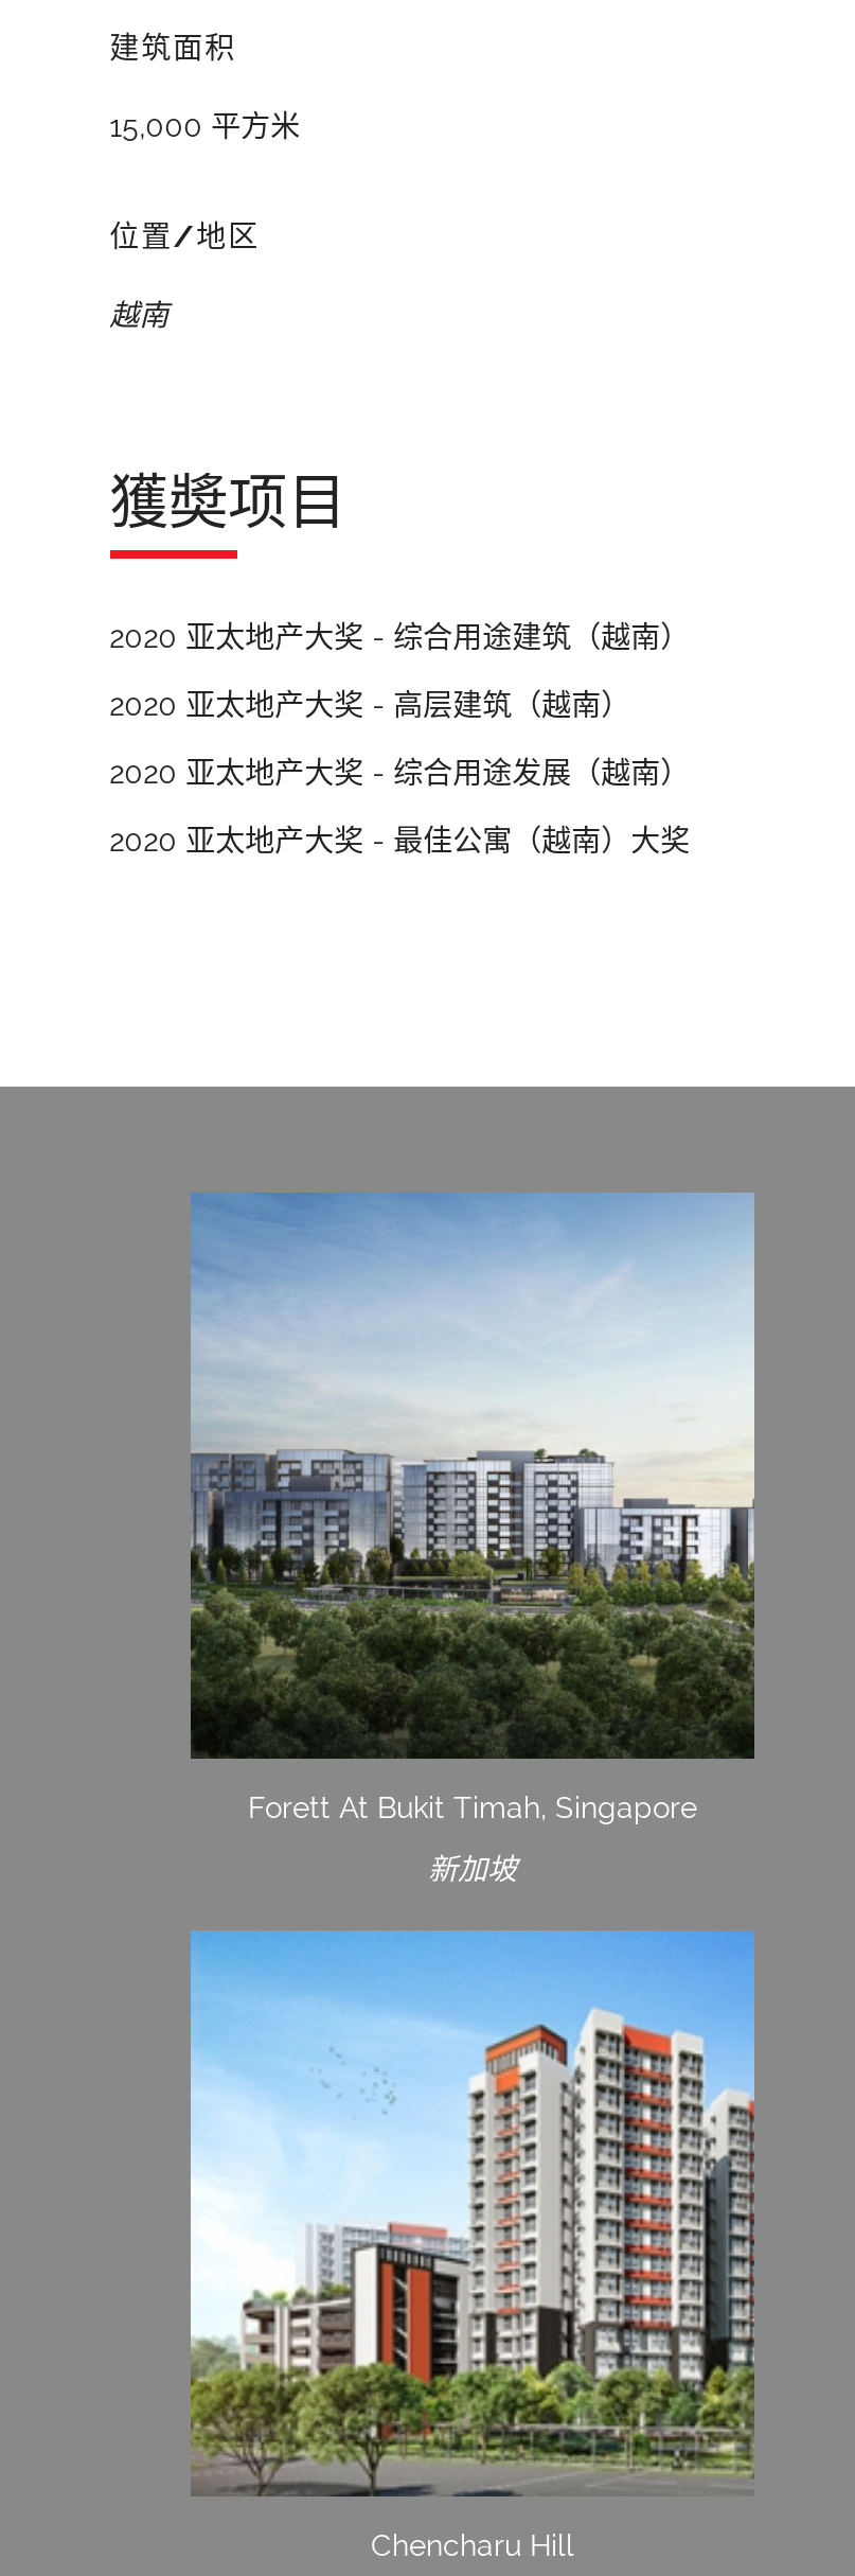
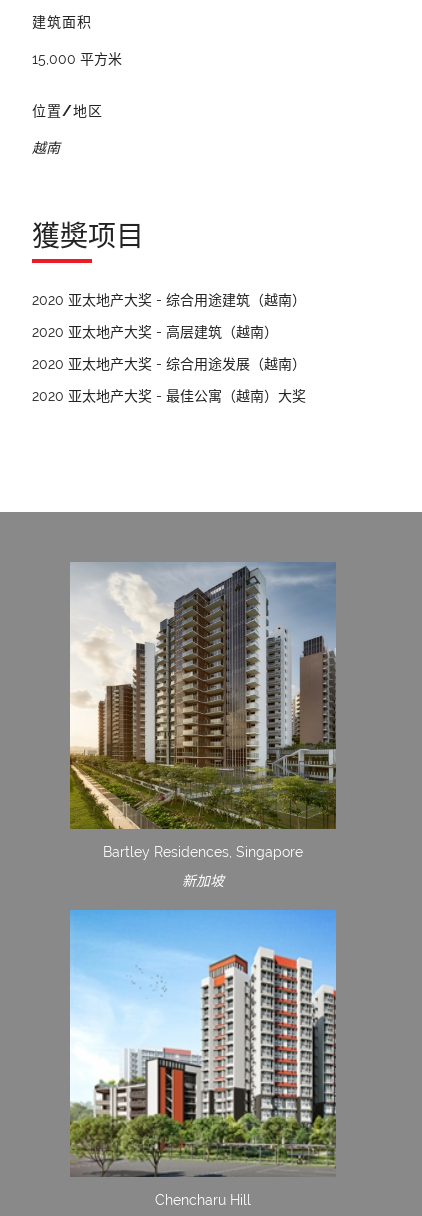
- [image]
- Forett At Bukit Timah, Singapore
+ [image]
+ Bartley Residences, Singapore
